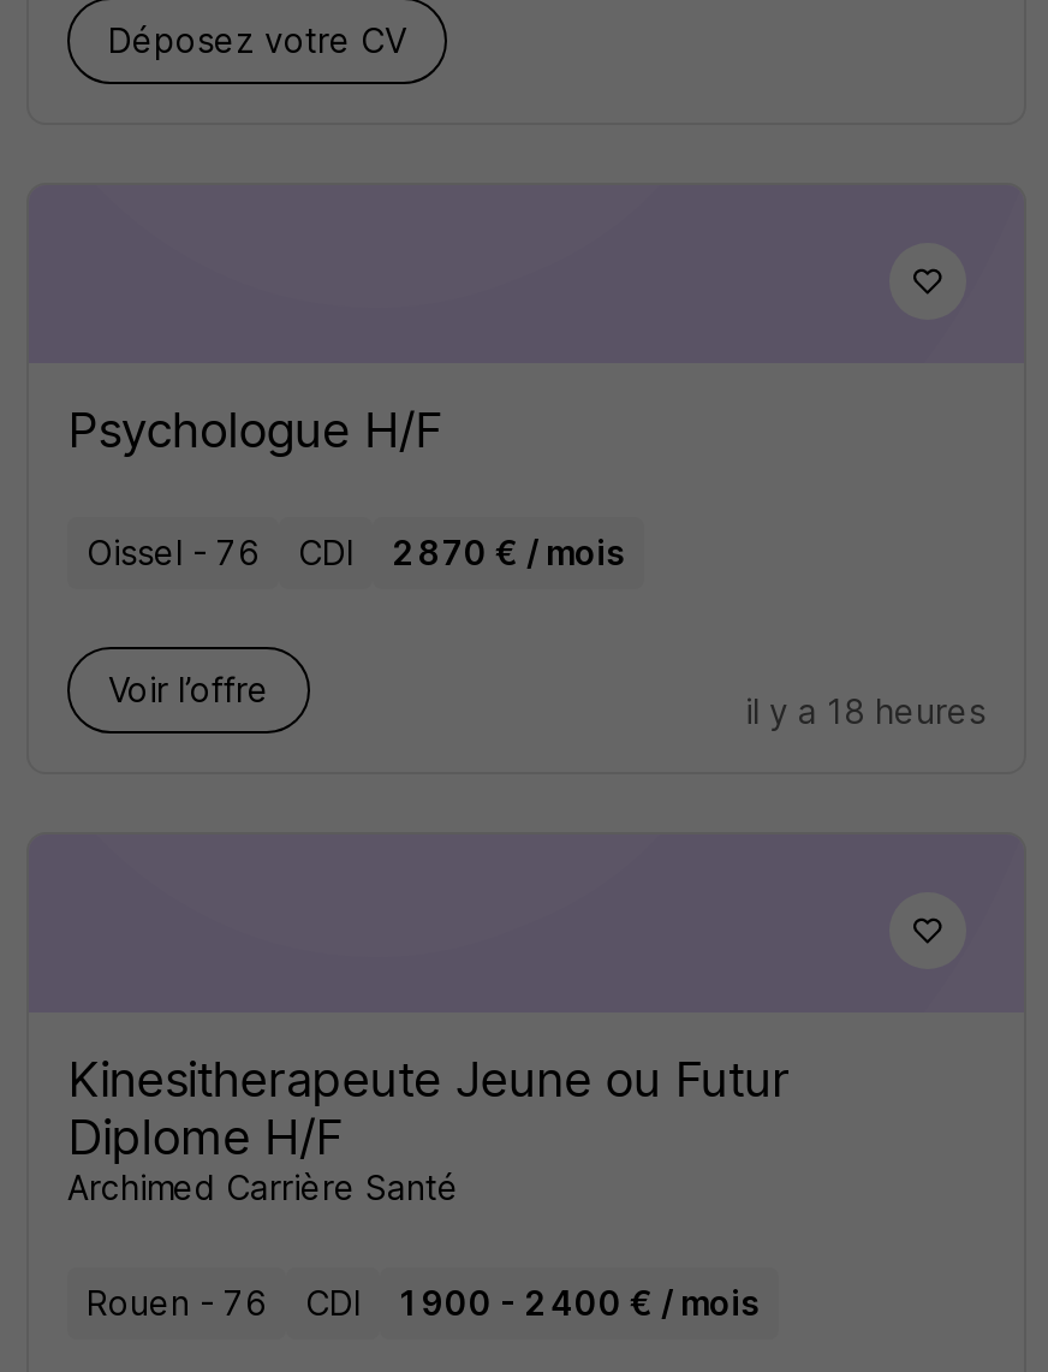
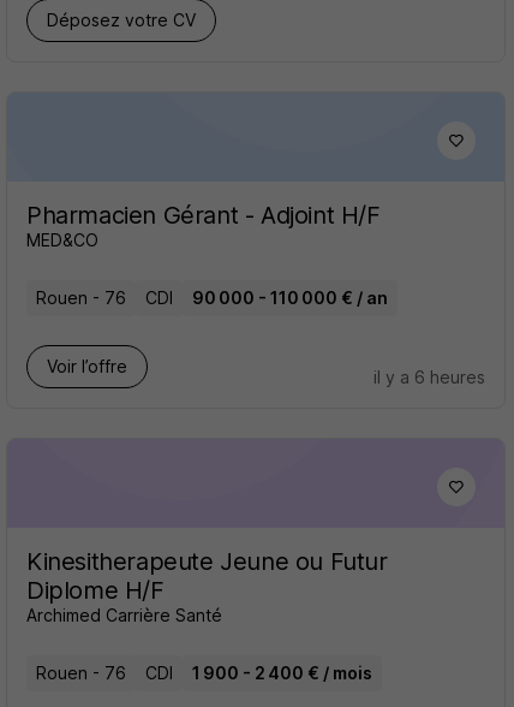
- Psychologue H/F
+ Pharmacien Gérant - Adjoint H/F
+ MED&CO

- Oissel - 76
+ Rouen - 76

- 2 870 € / mois
+ 90 000 - 110 000 € / an

- il y a 18 heures
+ il y a 6 heures
